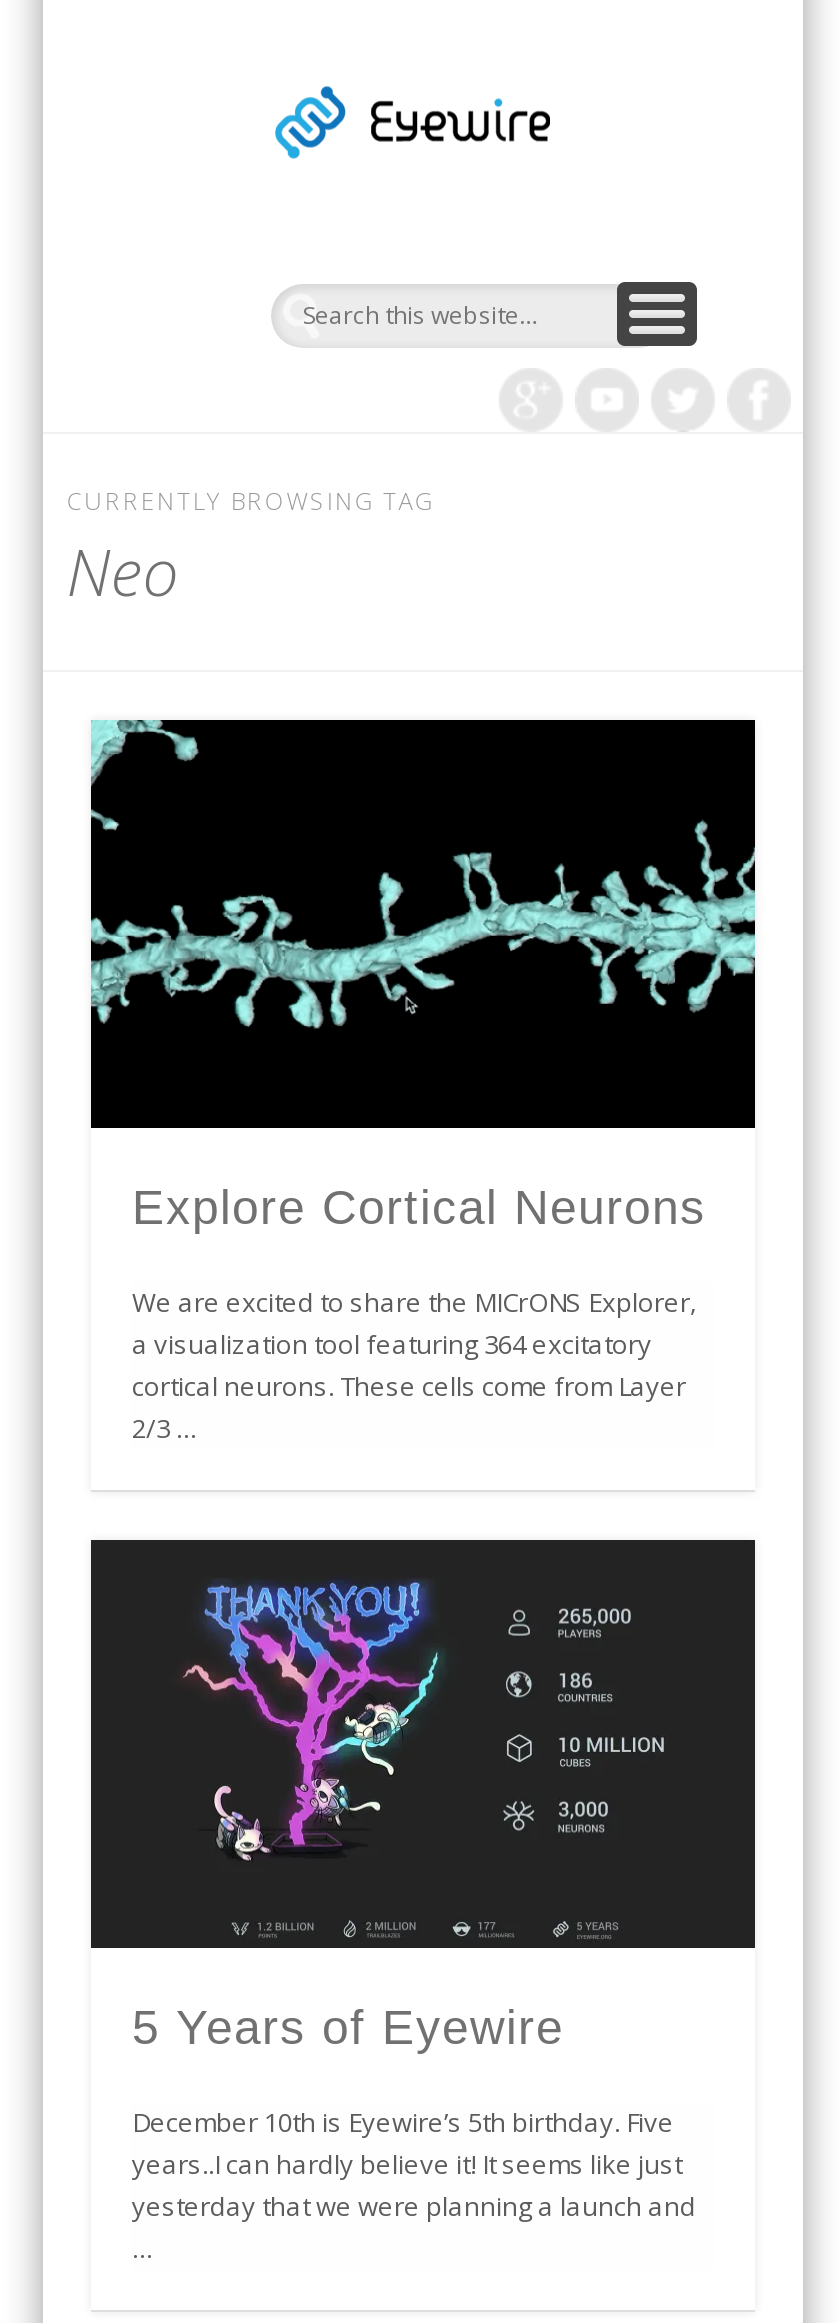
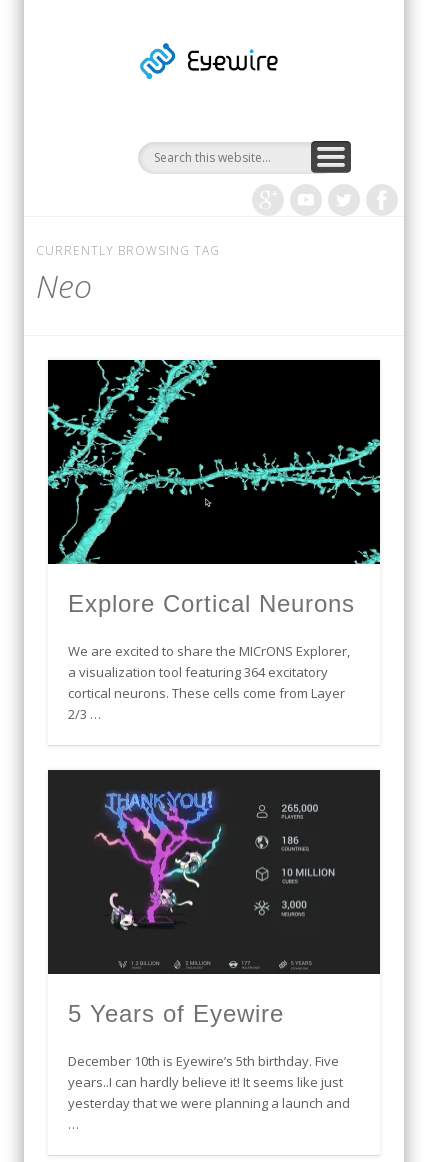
- [image]
+ [image]
